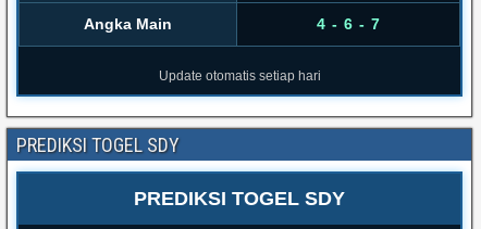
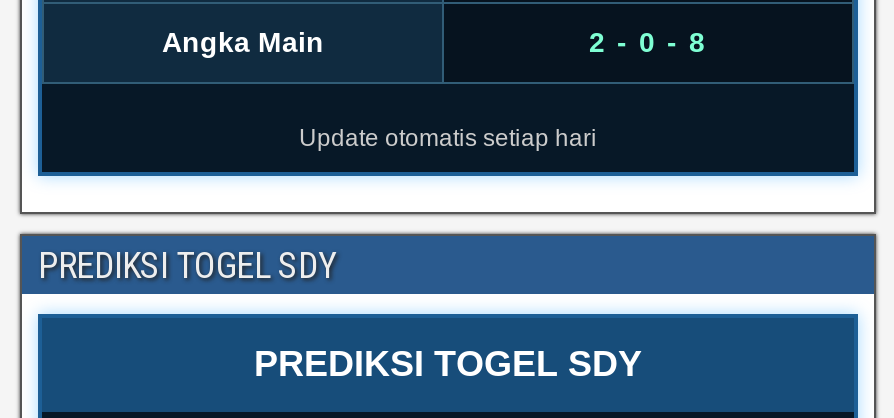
- 4 - 6 - 7
+ 2 - 0 - 8
